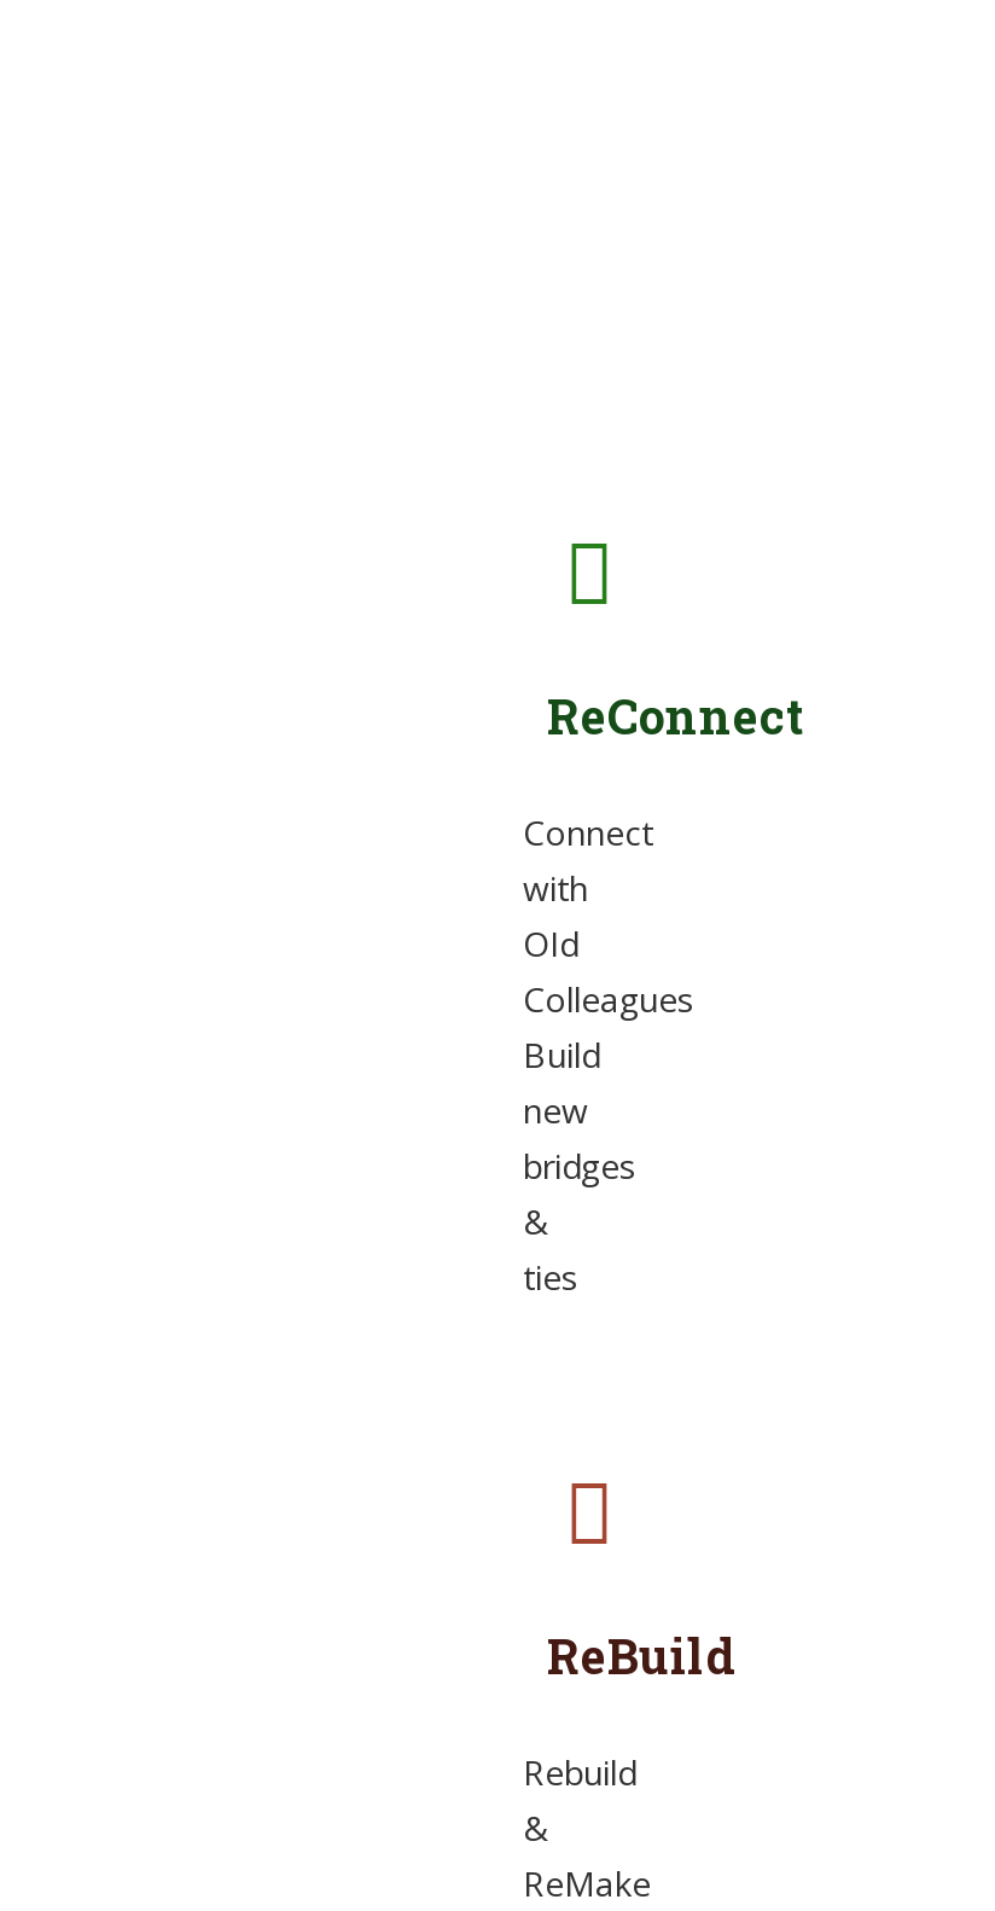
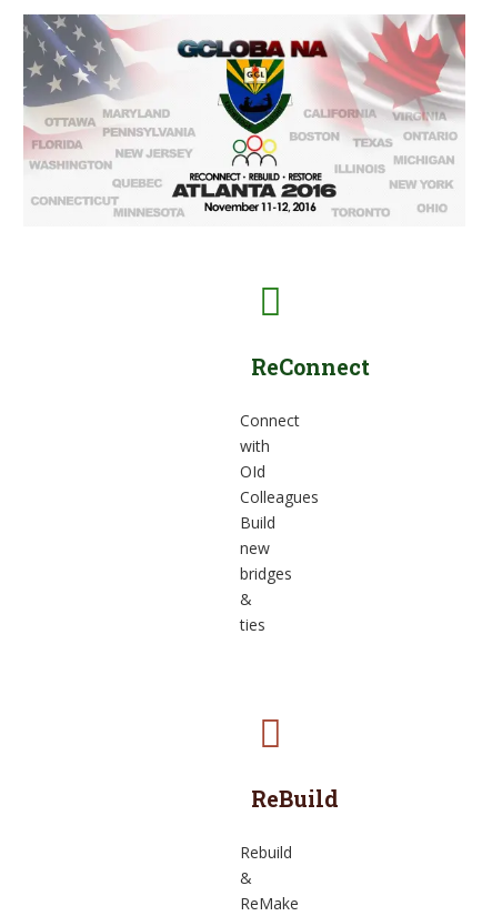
+ [image]
